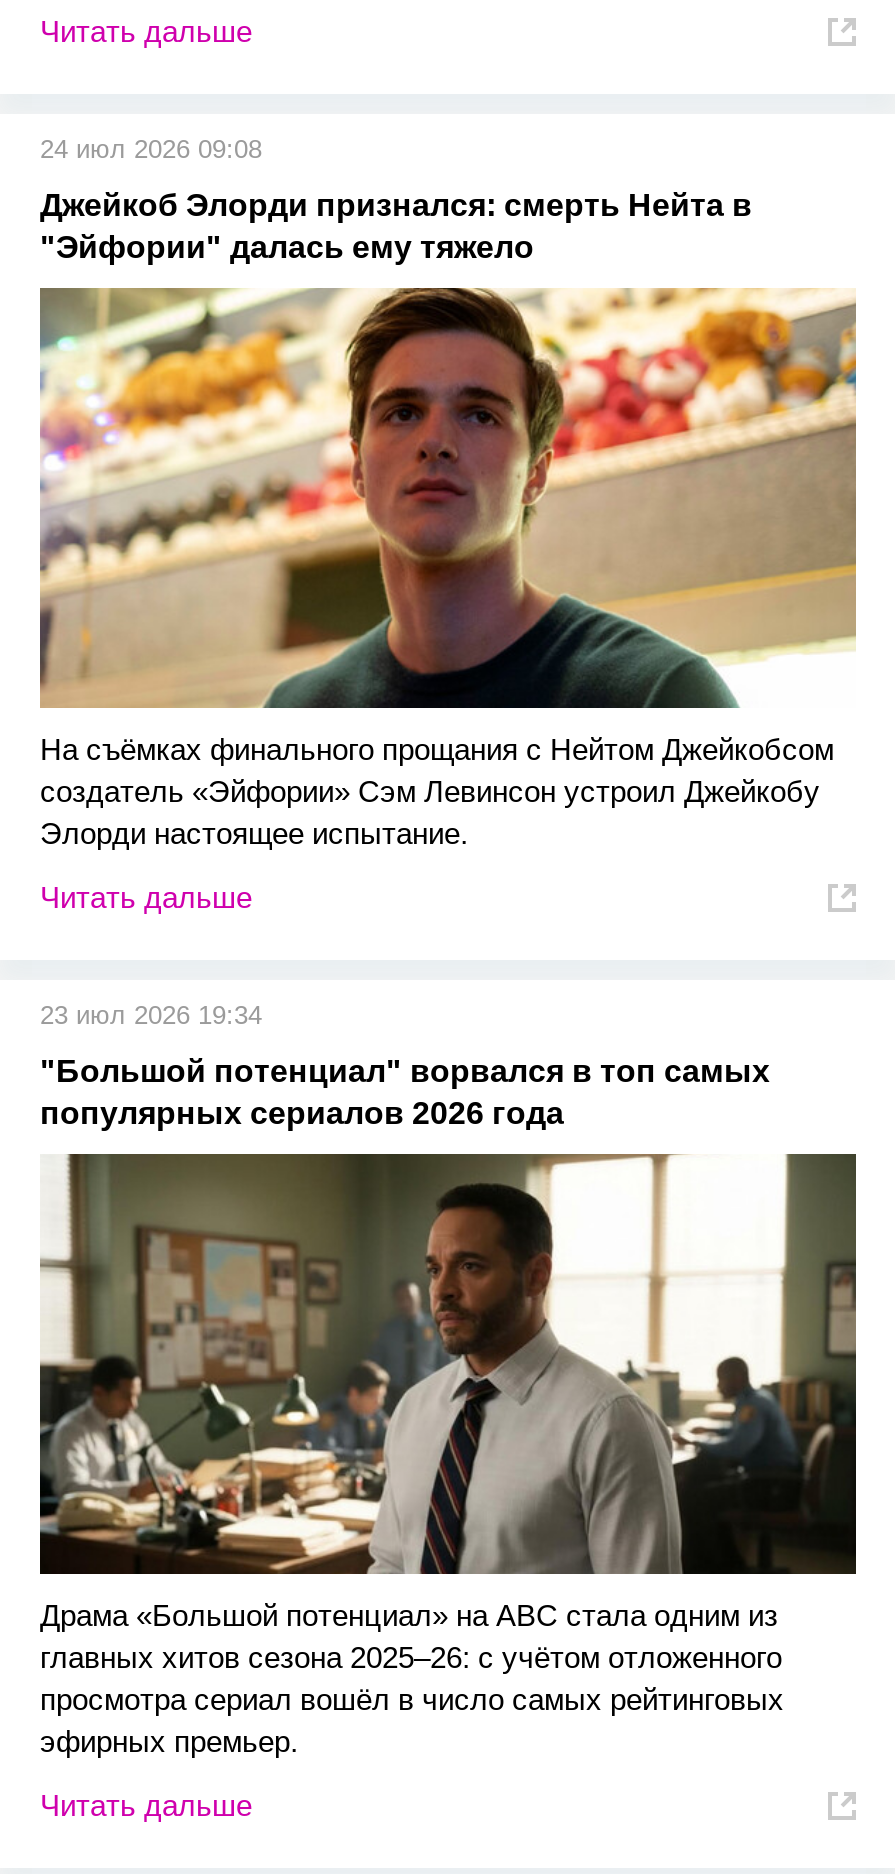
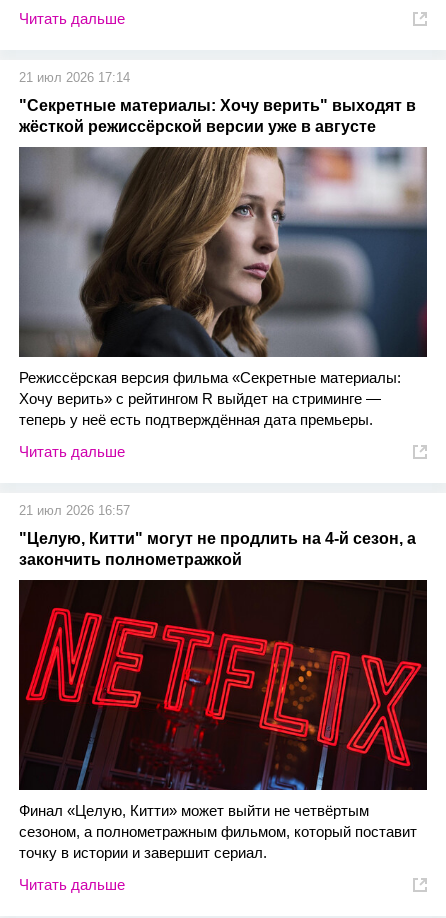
- 24 июл 2026 09:08
+ 21 июл 2026 17:14

- Джейкоб Элорди признался: смерть Нейта в
- "Эйфории" далась ему тяжело
+ "Секретные материалы: Хочу верить" выходят в
+ жёсткой режиссёрской версии уже в августе

- [image]
- На съёмках финального прощания с Нейтом Джейкобсом
- создатель «Эйфории» Сэм Левинсон устроил Джейкобу
- Элорди настоящее испытание.
+ [image]
+ Режиссёрская версия фильма «Секретные материалы:
+ Хочу верить» с рейтингом R выйдет на стриминге —
+ теперь у неё есть подтверждённая дата премьеры.

- 23 июл 2026 19:34
+ 21 июл 2026 16:57

- "Большой потенциал" ворвался в топ самых
- популярных сериалов 2026 года
+ "Целую, Китти" могут не продлить на 4-й сезон, а
+ закончить полнометражкой

- [image]
- Драма «Большой потенциал» на ABC стала одним из
- главных хитов сезона 2025–26: с учётом отложенного
- просмотра сериал вошёл в число самых рейтинговых
- эфирных премьер.
+ [image]
+ Финал «Целую, Китти» может выйти не четвёртым
+ сезоном, а полнометражным фильмом, который поставит
+ точку в истории и завершит сериал.
